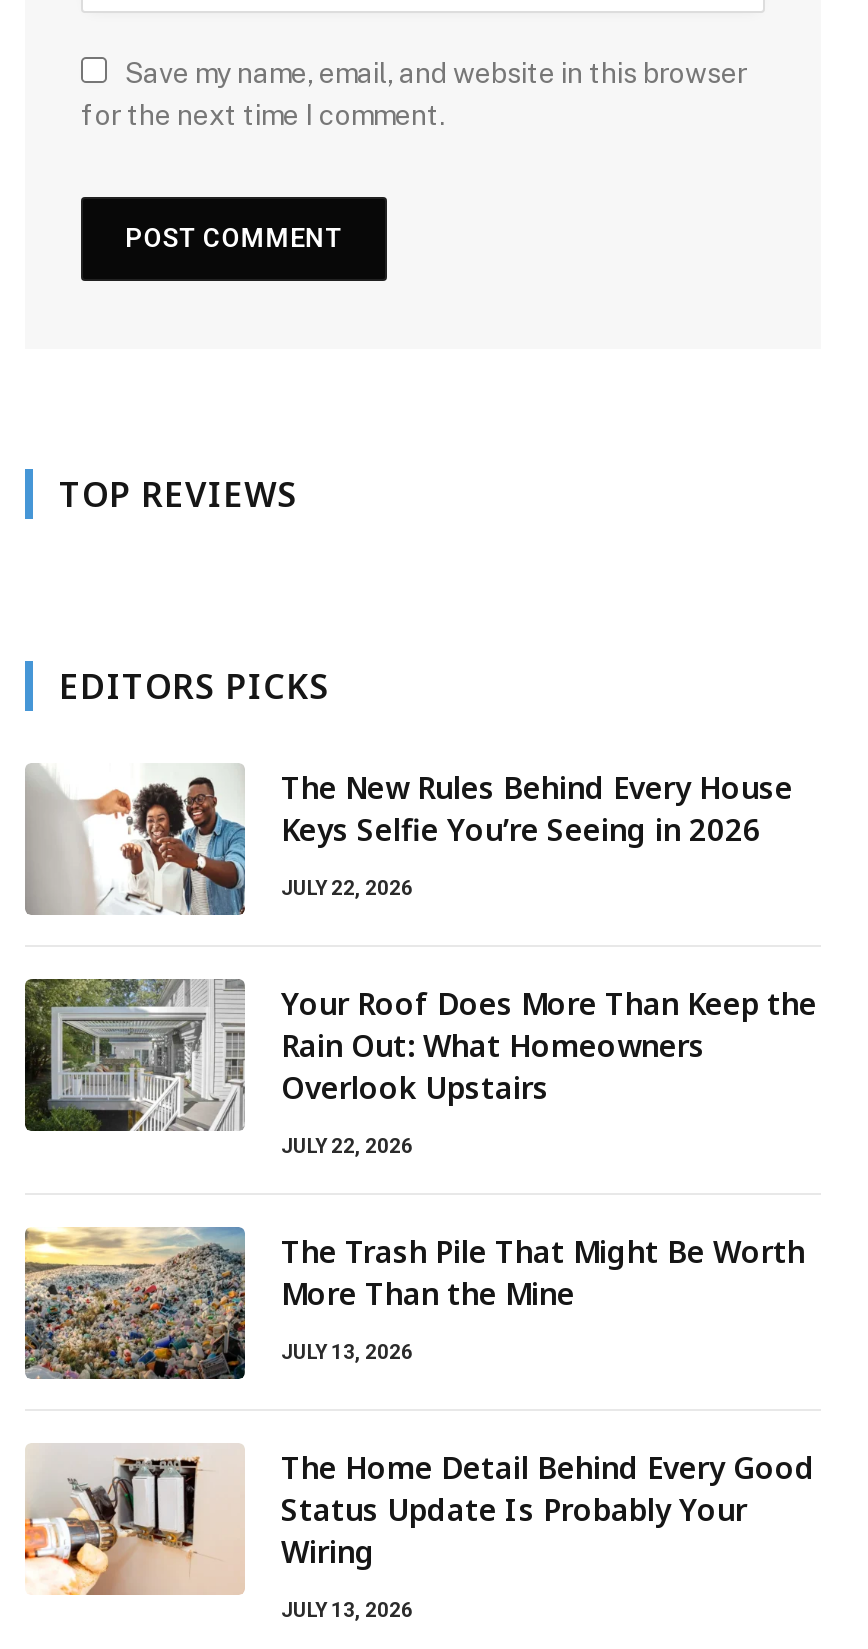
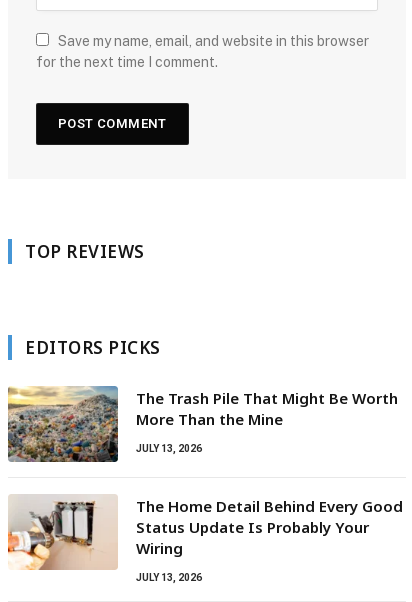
- [image]
- The New Rules Behind Every House
- Keys Selfie You’re Seeing in 2026
- JULY 22, 2026
- Your Roof Does More Than Keep the
- Rain Out: What Homeowners
- Overlook Upstairs
- JULY 22, 2026

- [image]
